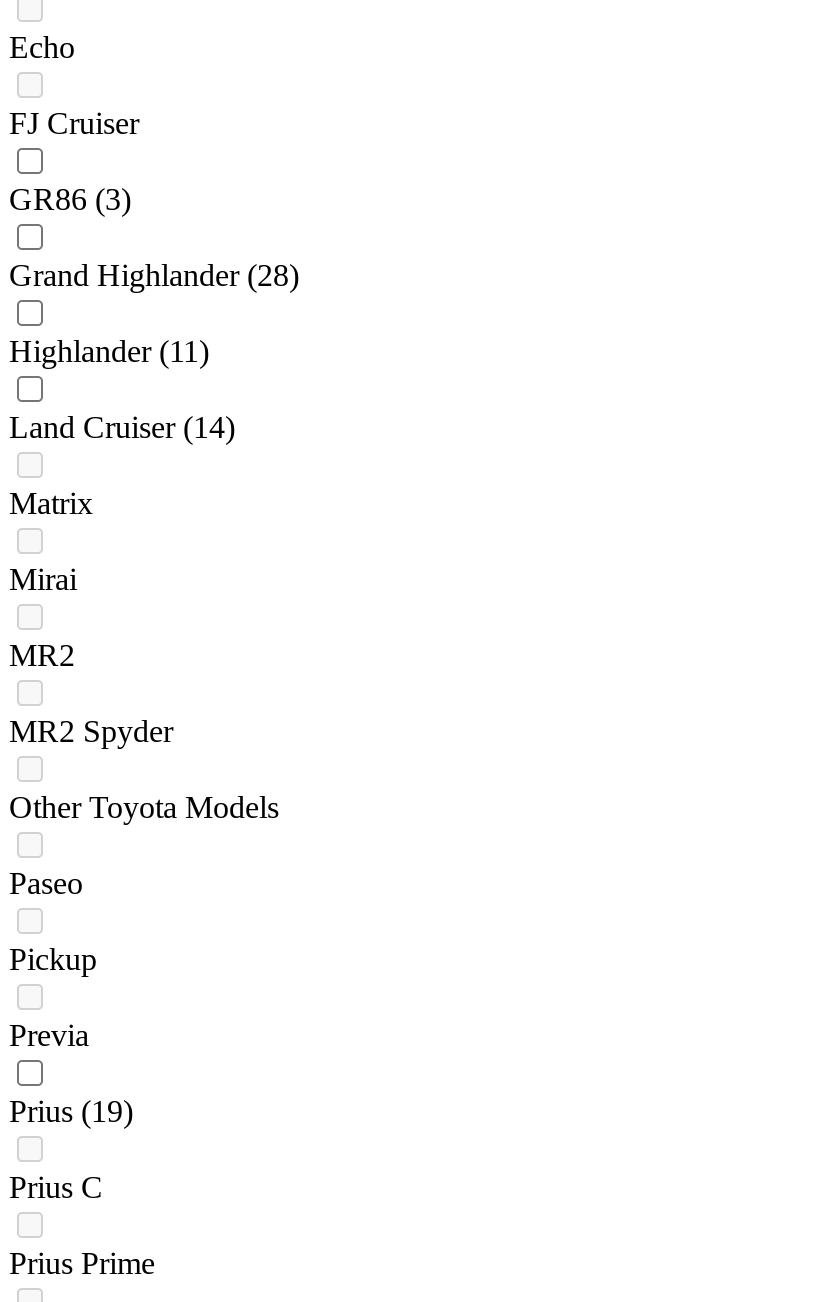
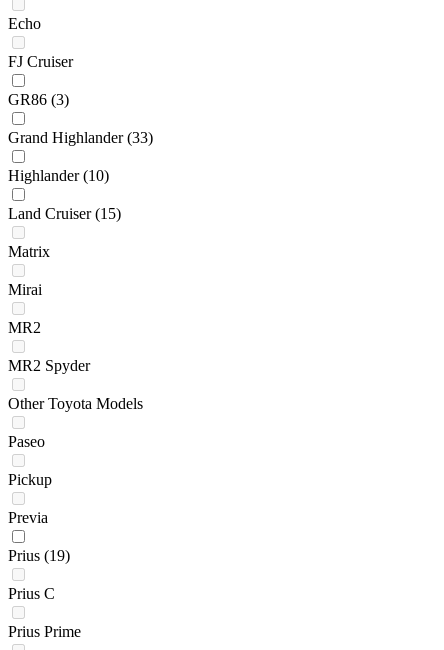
- Grand Highlander (28)
+ Grand Highlander (33)

- Highlander (11)
+ Highlander (10)

- Land Cruiser (14)
+ Land Cruiser (15)
